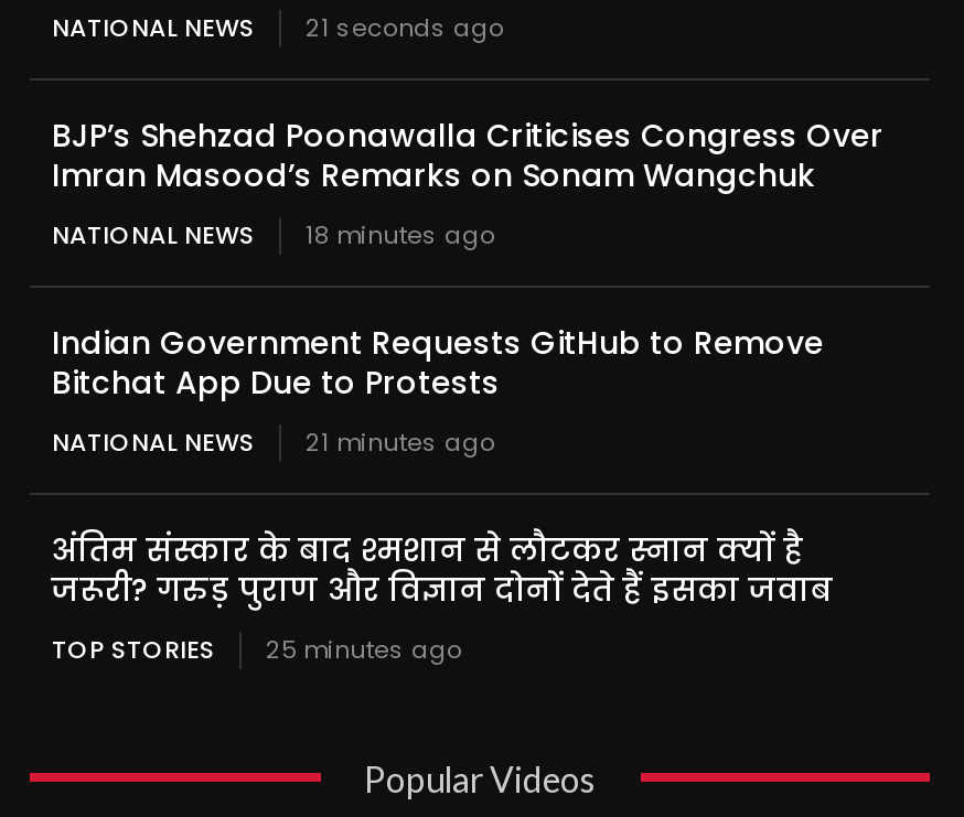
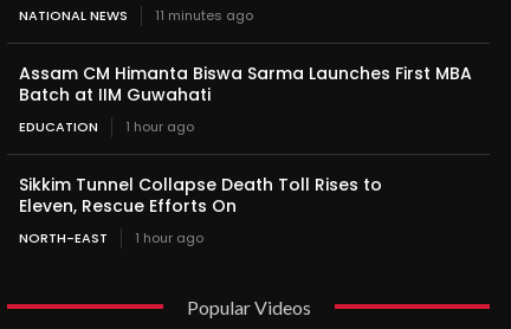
- 21 seconds ago
- BJP’s Shehzad Poonawalla Criticises Congress Over
- Imran Masood’s Remarks on Sonam Wangchuk
- NATIONAL NEWS
- 18 minutes ago
- Indian Government Requests GitHub to Remove
- Bitchat App Due to Protests
- NATIONAL NEWS
- 21 minutes ago
- अंतिम संस्कार के बाद श्मशान से लौटकर स्नान क्यों है
- जरूरी? गरुड़ पुराण और विज्ञान दोनों देते हैं इसका जवाब
- TOP STORIES
- 25 minutes ago
+ 11 minutes ago
+ Assam CM Himanta Biswa Sarma Launches First MBA
+ Batch at IIM Guwahati
+ EDUCATION
+ 1 hour ago
+ Sikkim Tunnel Collapse Death Toll Rises to
+ Eleven, Rescue Efforts On
+ NORTH-EAST
+ 1 hour ago
